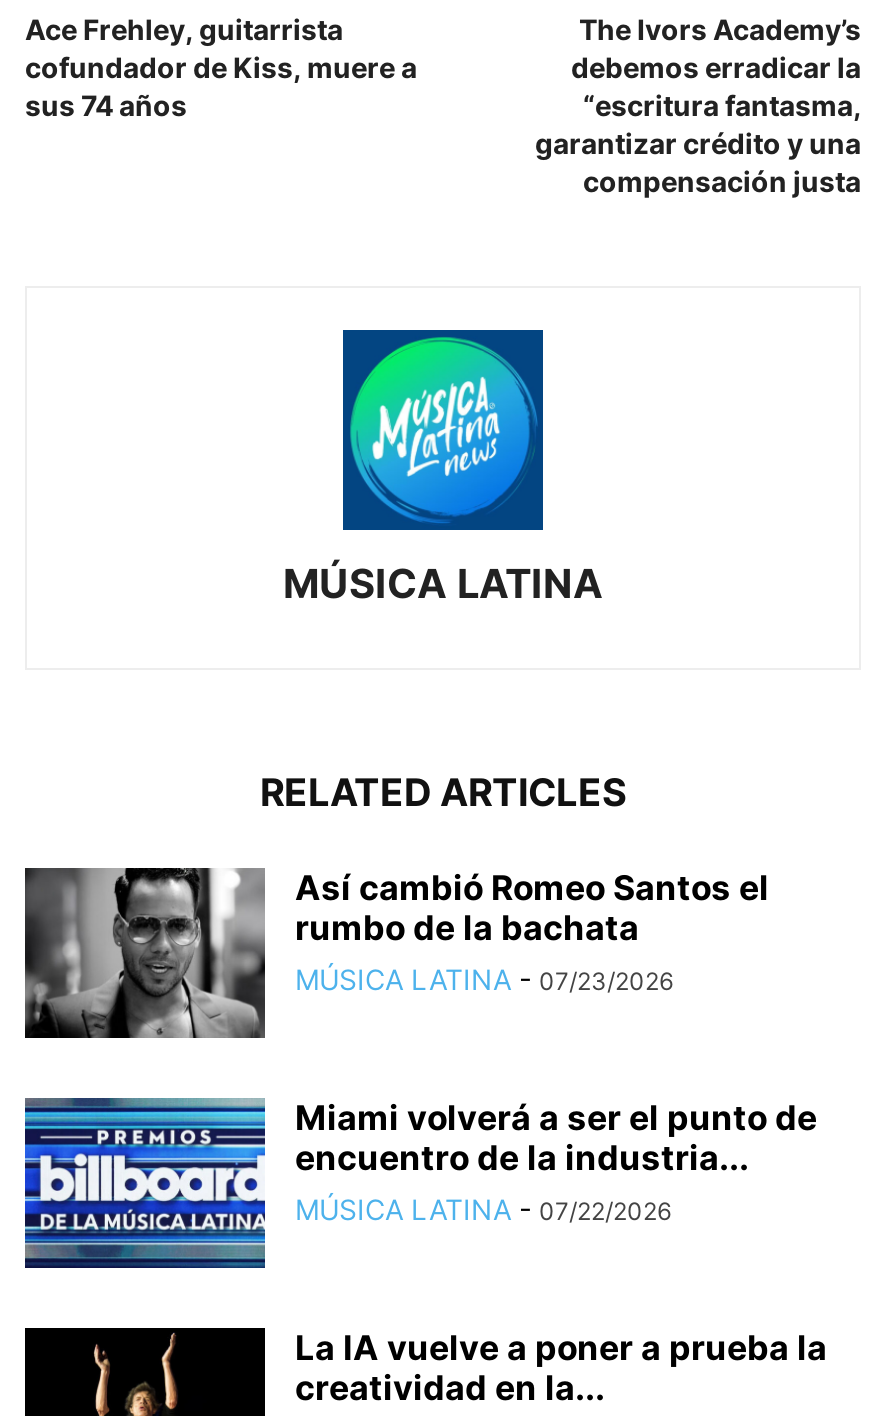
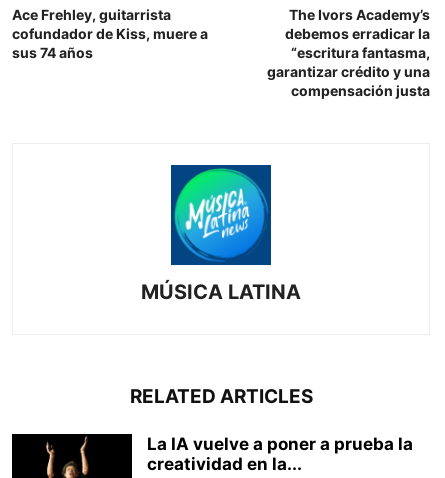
- [image]
- Así cambió Romeo Santos el
- rumbo de la bachata
- MÚSICA LATINA - 07/23/2026

- [image]
- Miami volverá a ser el punto de
- encuentro de la industria...
- MÚSICA LATINA - 07/22/2026
